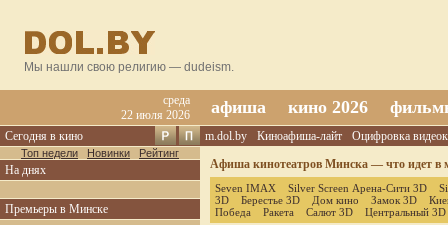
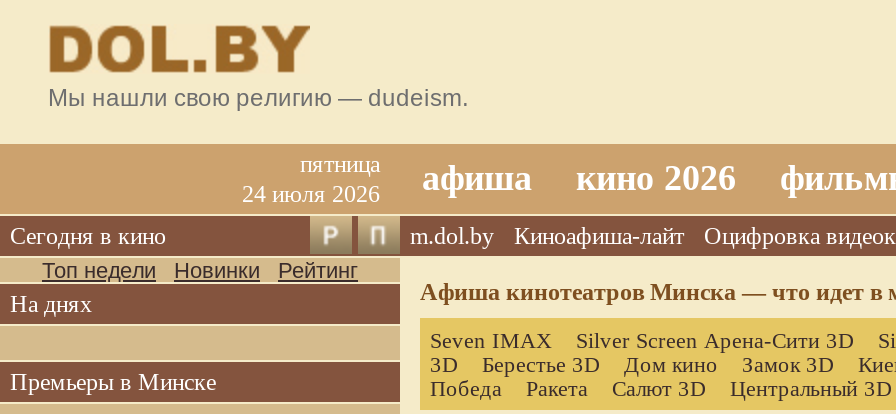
- среда
- 22 июля 2026
+ пятница
+ 24 июля 2026
